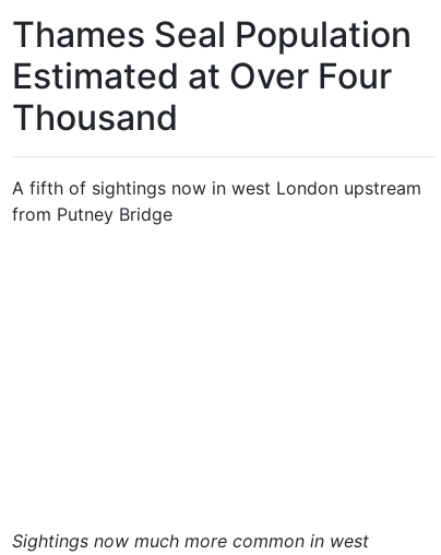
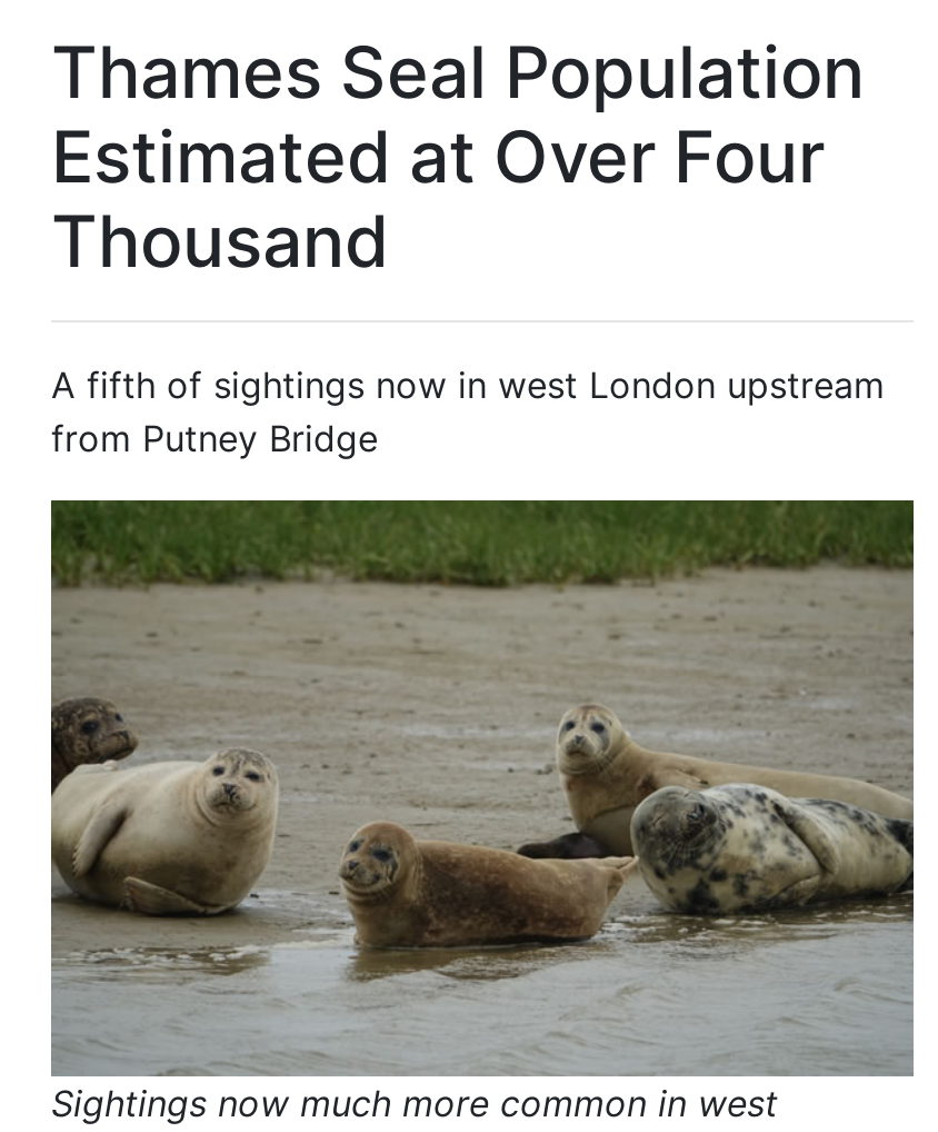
+ [image]
